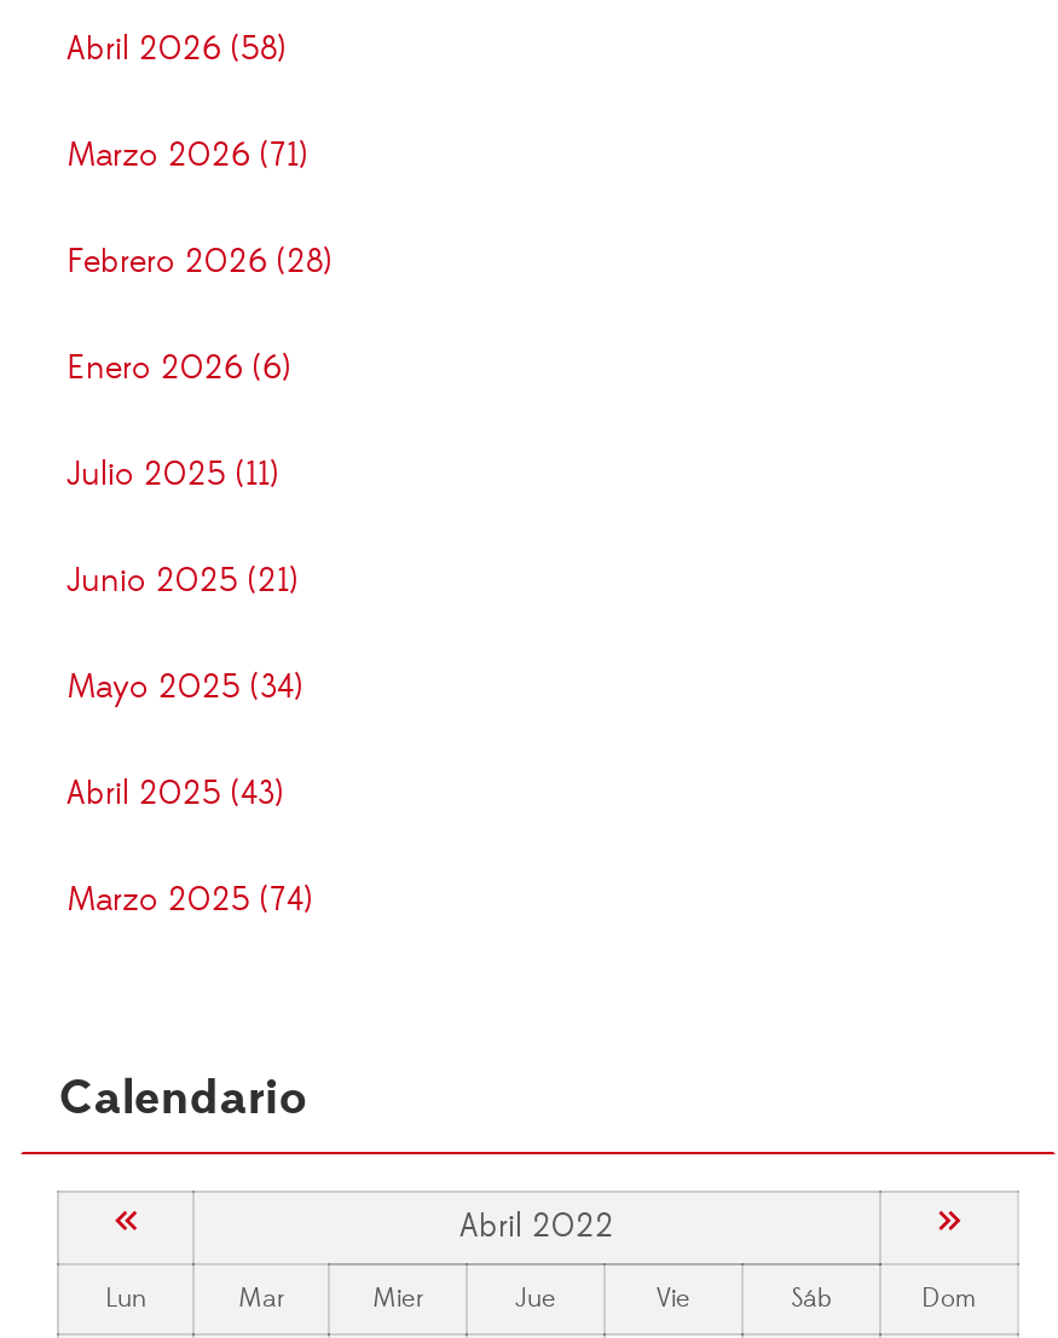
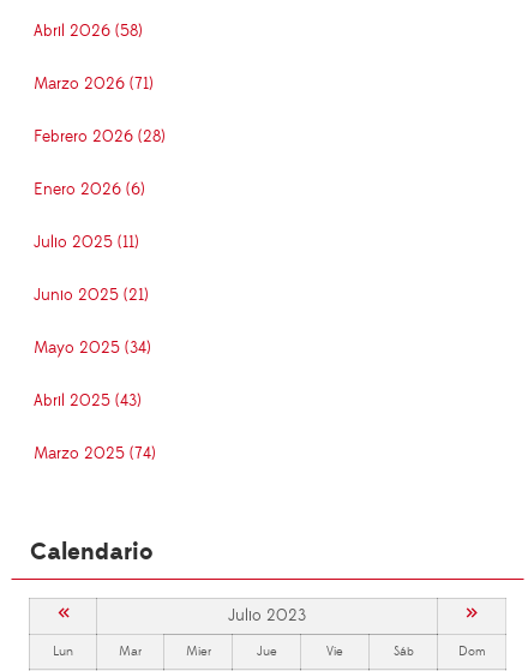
- Abril 2022
+ Julio 2023
